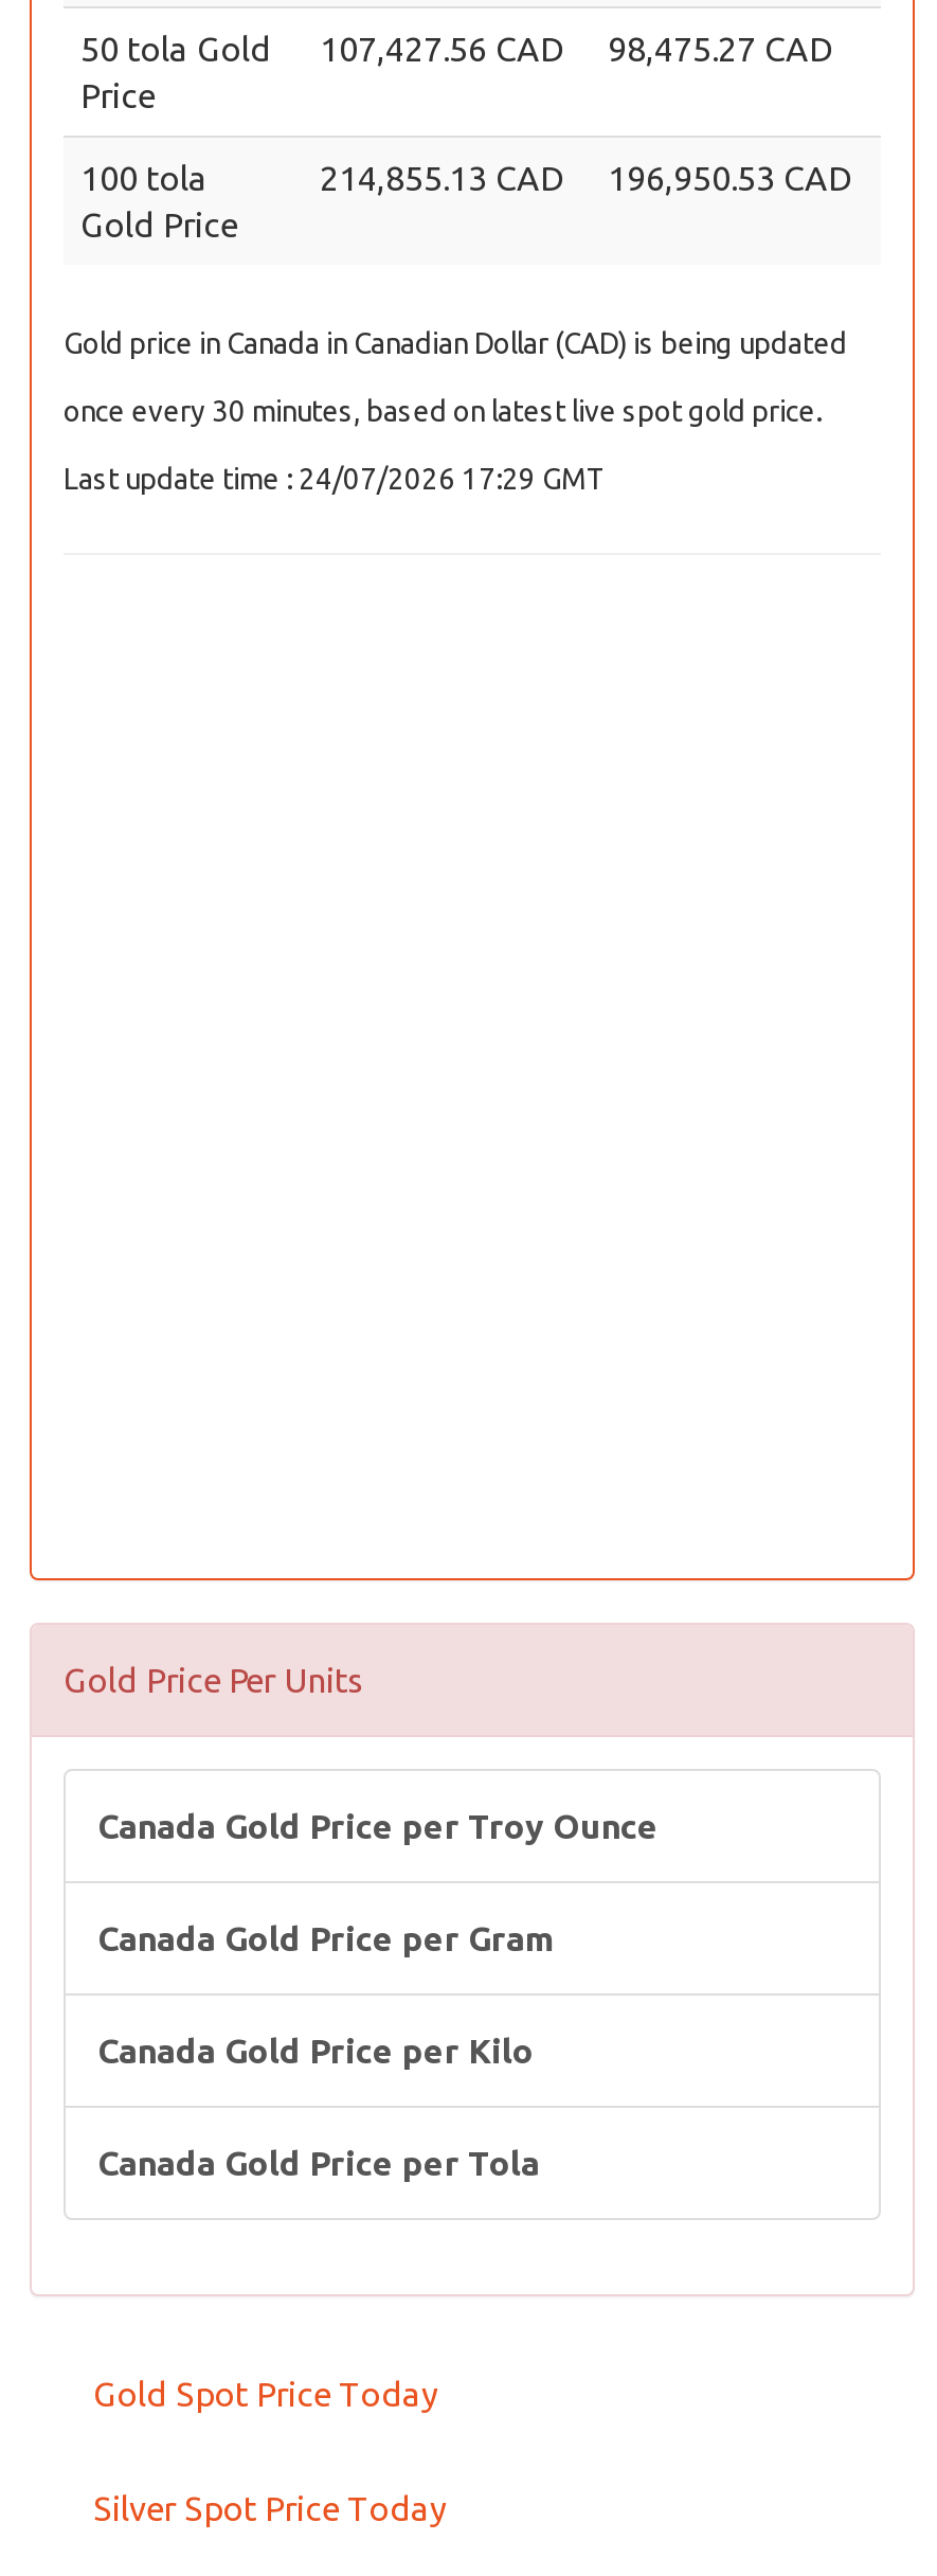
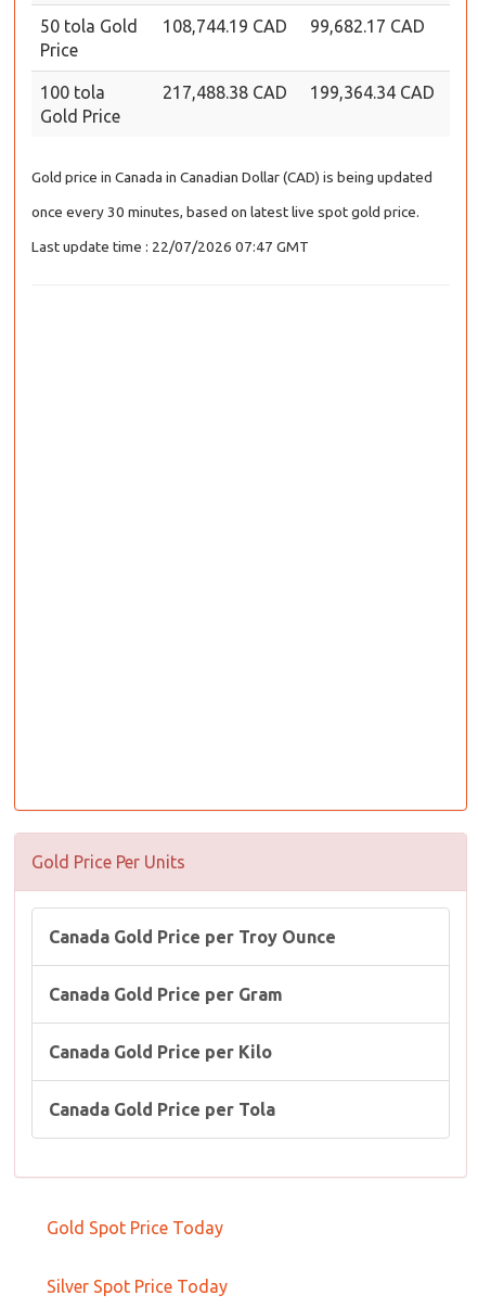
- 107,427.56 CAD
+ 108,744.19 CAD

- 98,475.27 CAD
+ 99,682.17 CAD

- 214,855.13 CAD
+ 217,488.38 CAD

- 196,950.53 CAD
+ 199,364.34 CAD

- Last update time : 24/07/2026 17:29 GMT
+ Last update time : 22/07/2026 07:47 GMT
